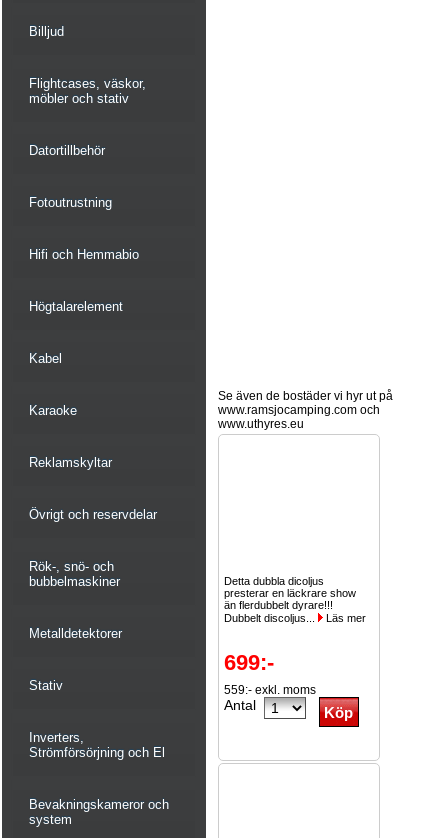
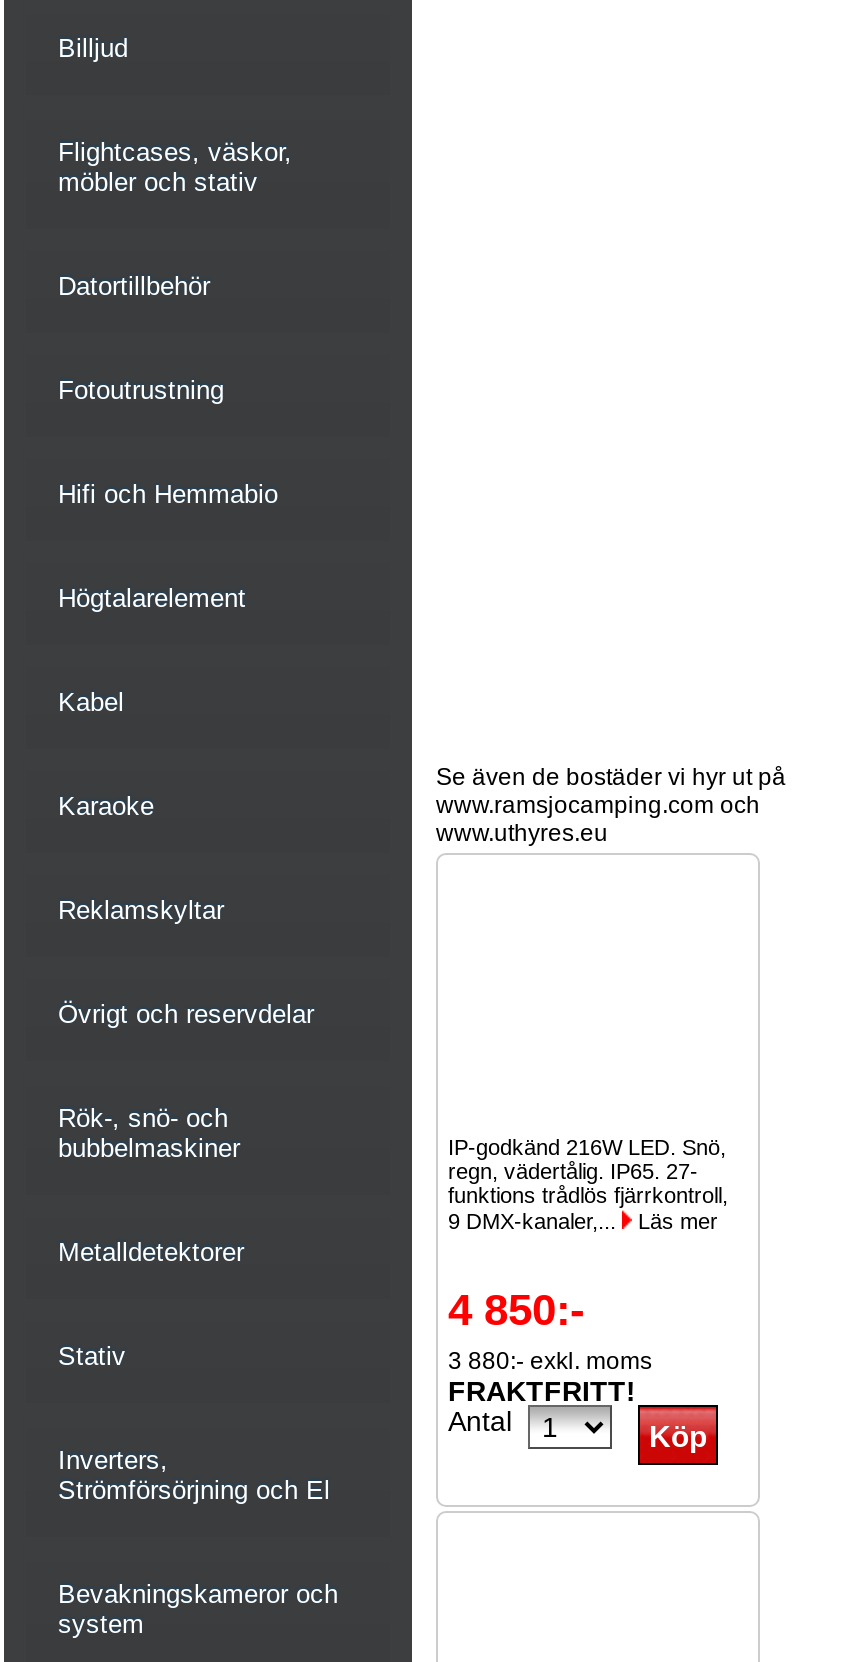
- Detta dubbla dicoljus
- presterar en läckrare show
- än flerdubbelt dyrare!!!
- Dubbelt discoljus... Läs mer
+ IP-godkänd 216W LED. Snö,
+ regn, vädertålig. IP65. 27-
+ funktions trådlös fjärrkontroll,
+ 9 DMX-kanaler,... Läs mer

- 699:-
- 559:- exkl. moms
+ 4 850:-
+ 3 880:- exkl. moms
+ FRAKTFRITT!
